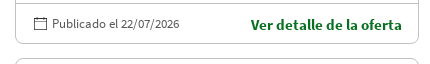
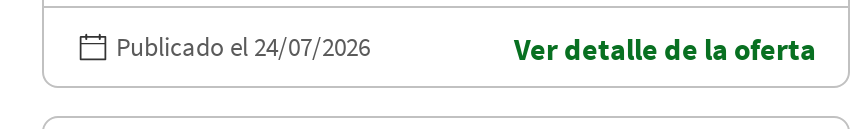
- Publicado el 22/07/2026
+ Publicado el 24/07/2026
